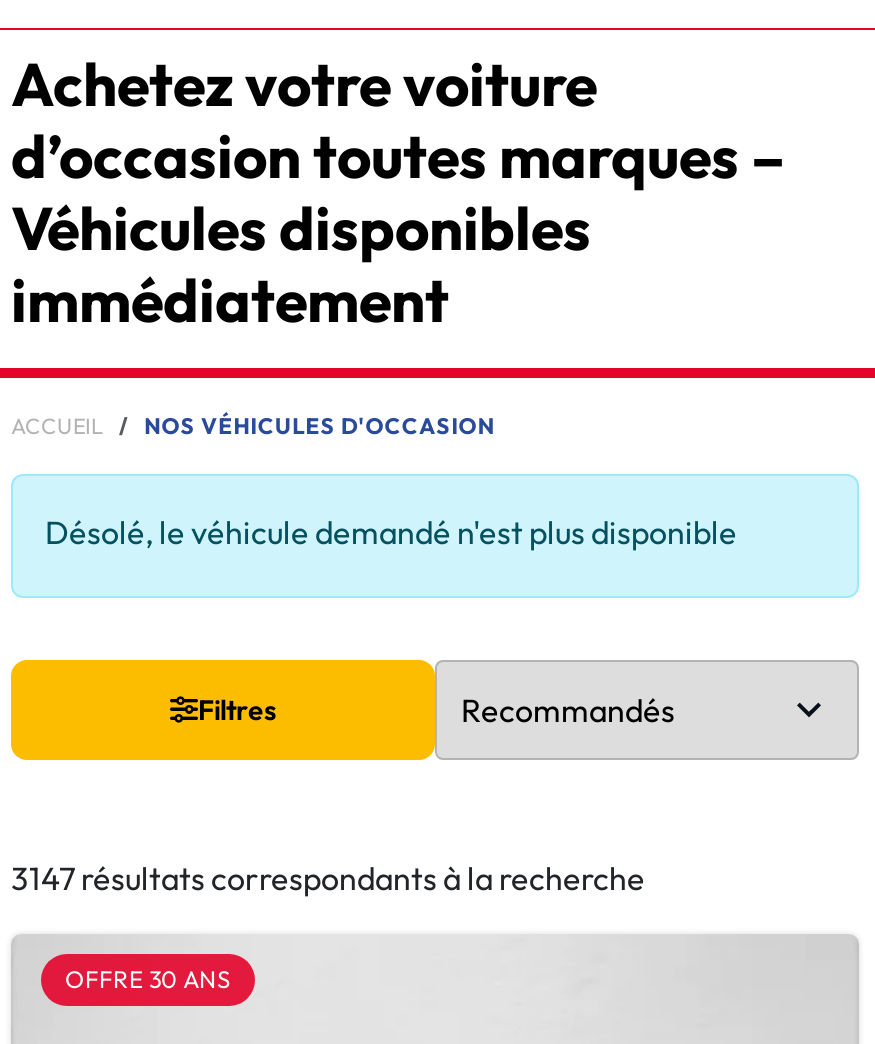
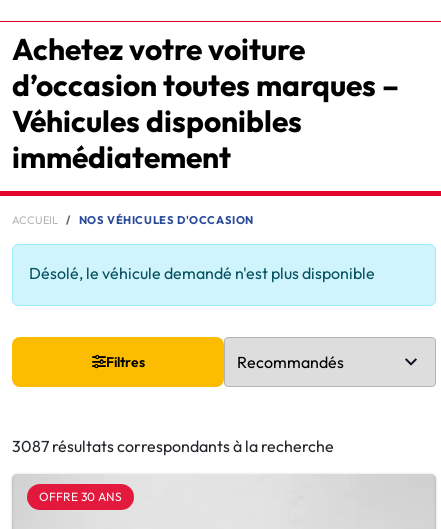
- 3147 résultats correspondants à la recherche
+ 3087 résultats correspondants à la recherche
